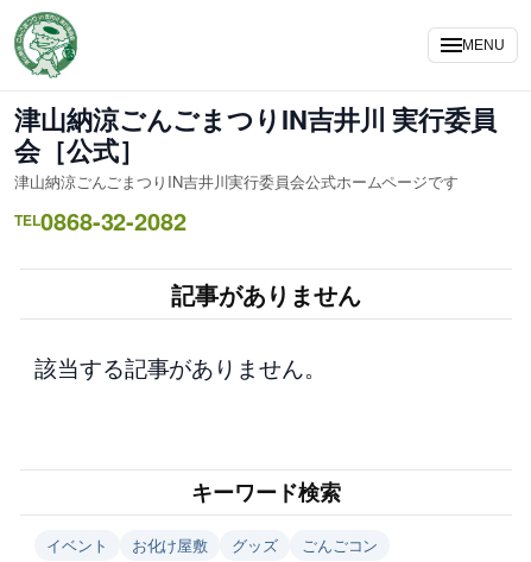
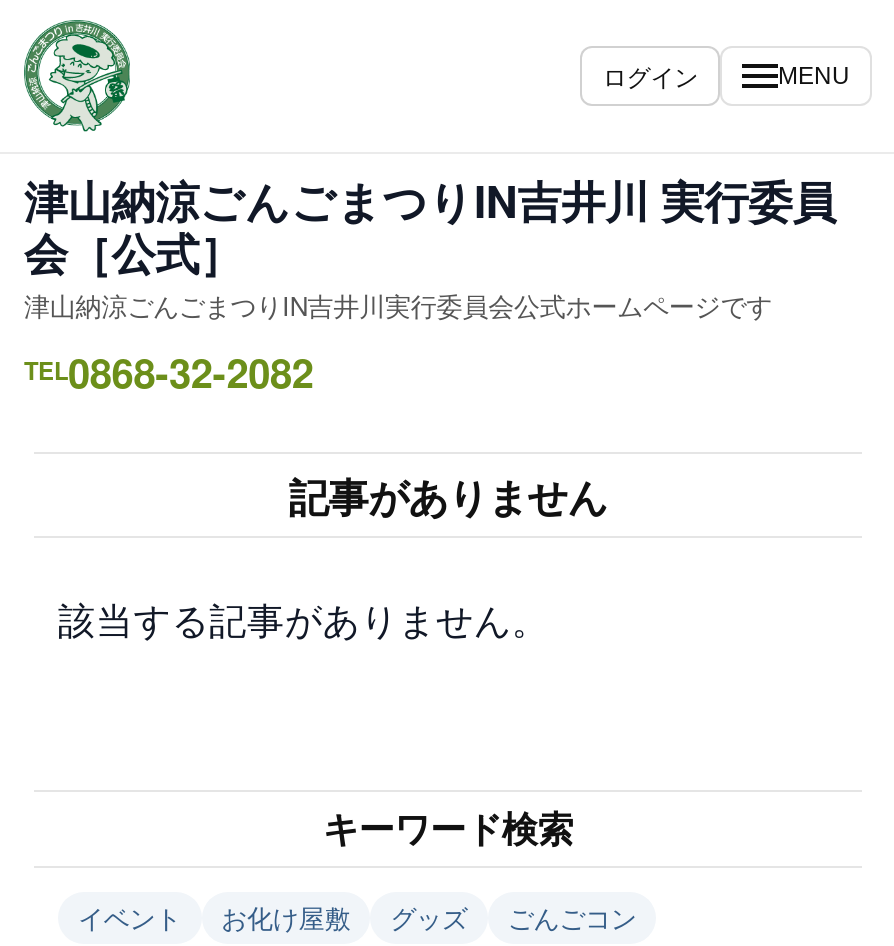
+ ログイン
